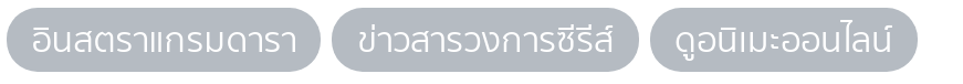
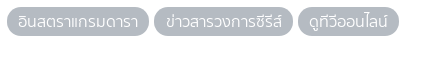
- ดูอนิเมะออนไลน์
+ ดูทีวีออนไลน์
